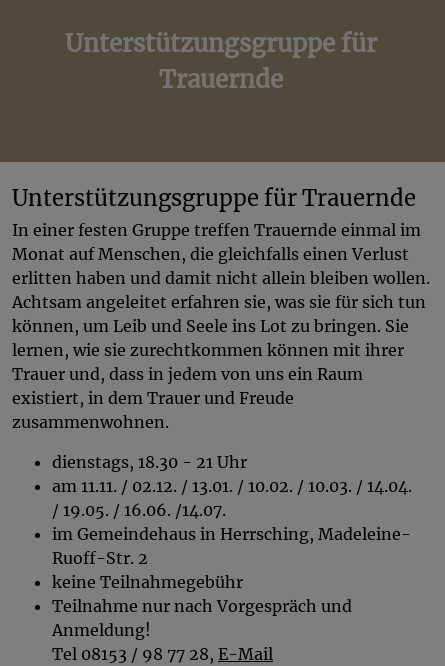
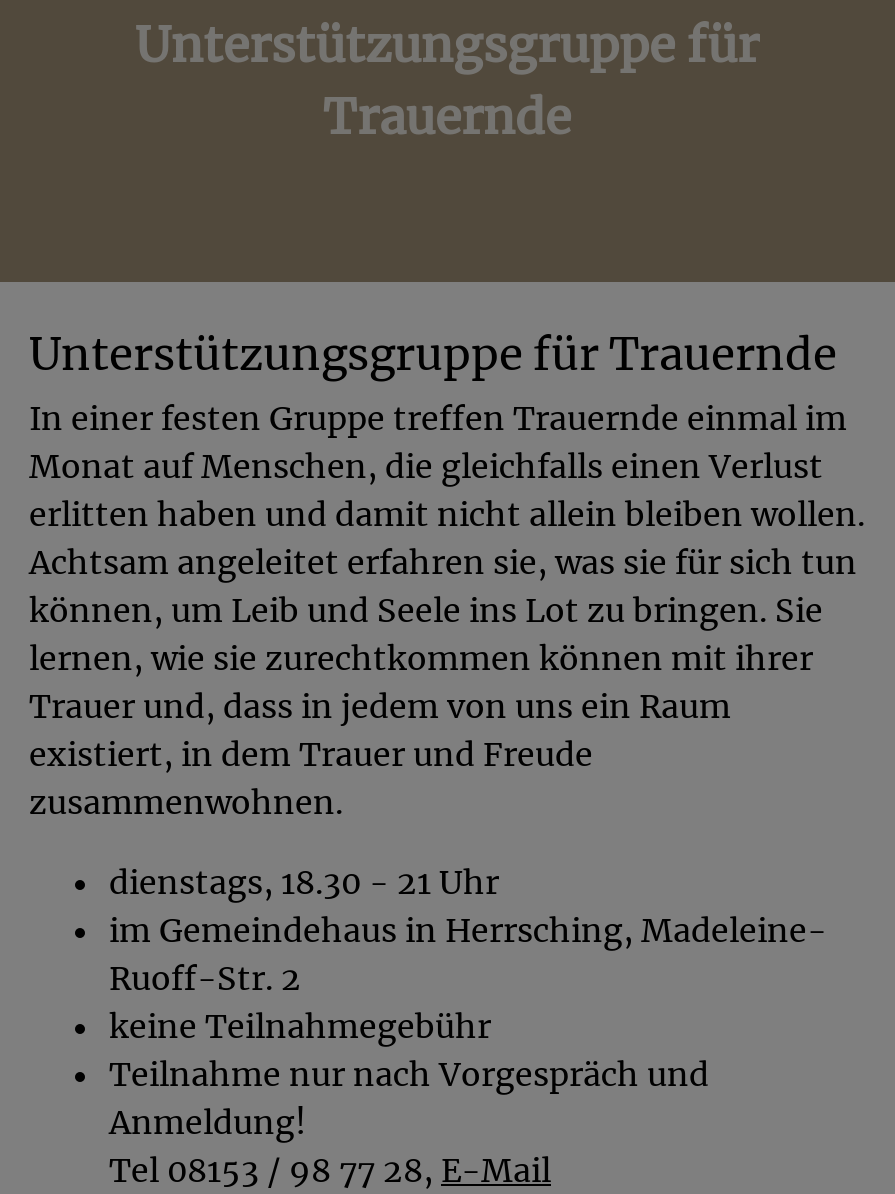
- am 11.11. / 02.12. / 13.01. / 10.02. / 10.03. / 14.04.
- / 19.05. / 16.06. /14.07.
